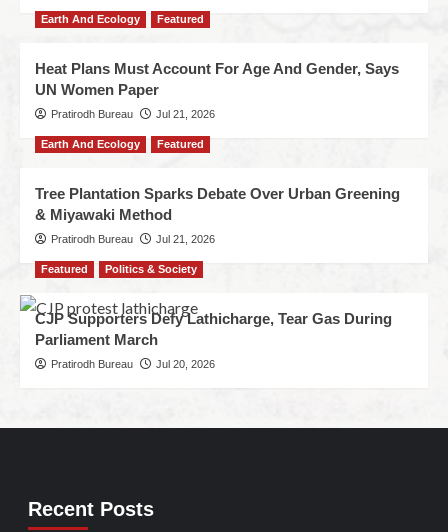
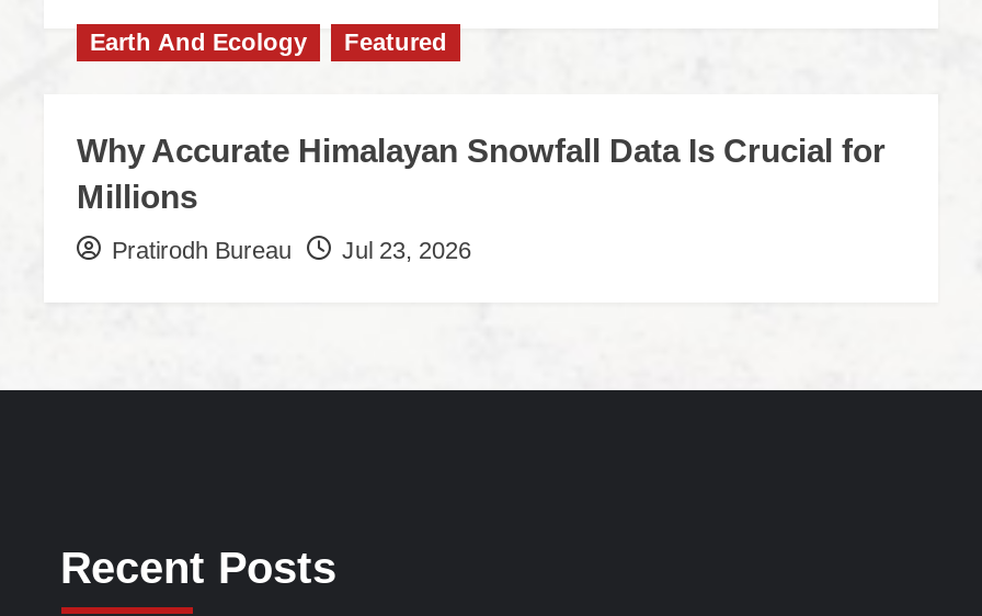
- Heat Plans Must Account For Age And Gender, Says
- UN Women Paper
+ Why Accurate Himalayan Snowfall Data Is Crucial for
+ Millions

- Jul 21, 2026
- Earth And Ecology
- Featured
- Tree Plantation Sparks Debate Over Urban Greening
- & Miyawaki Method
- Pratirodh Bureau
- Jul 21, 2026
- Featured
- Politics & Society
- CJP Supporters Defy Lathicharge, Tear Gas During
- Parliament March
- Pratirodh Bureau
- Jul 20, 2026
+ Jul 23, 2026
